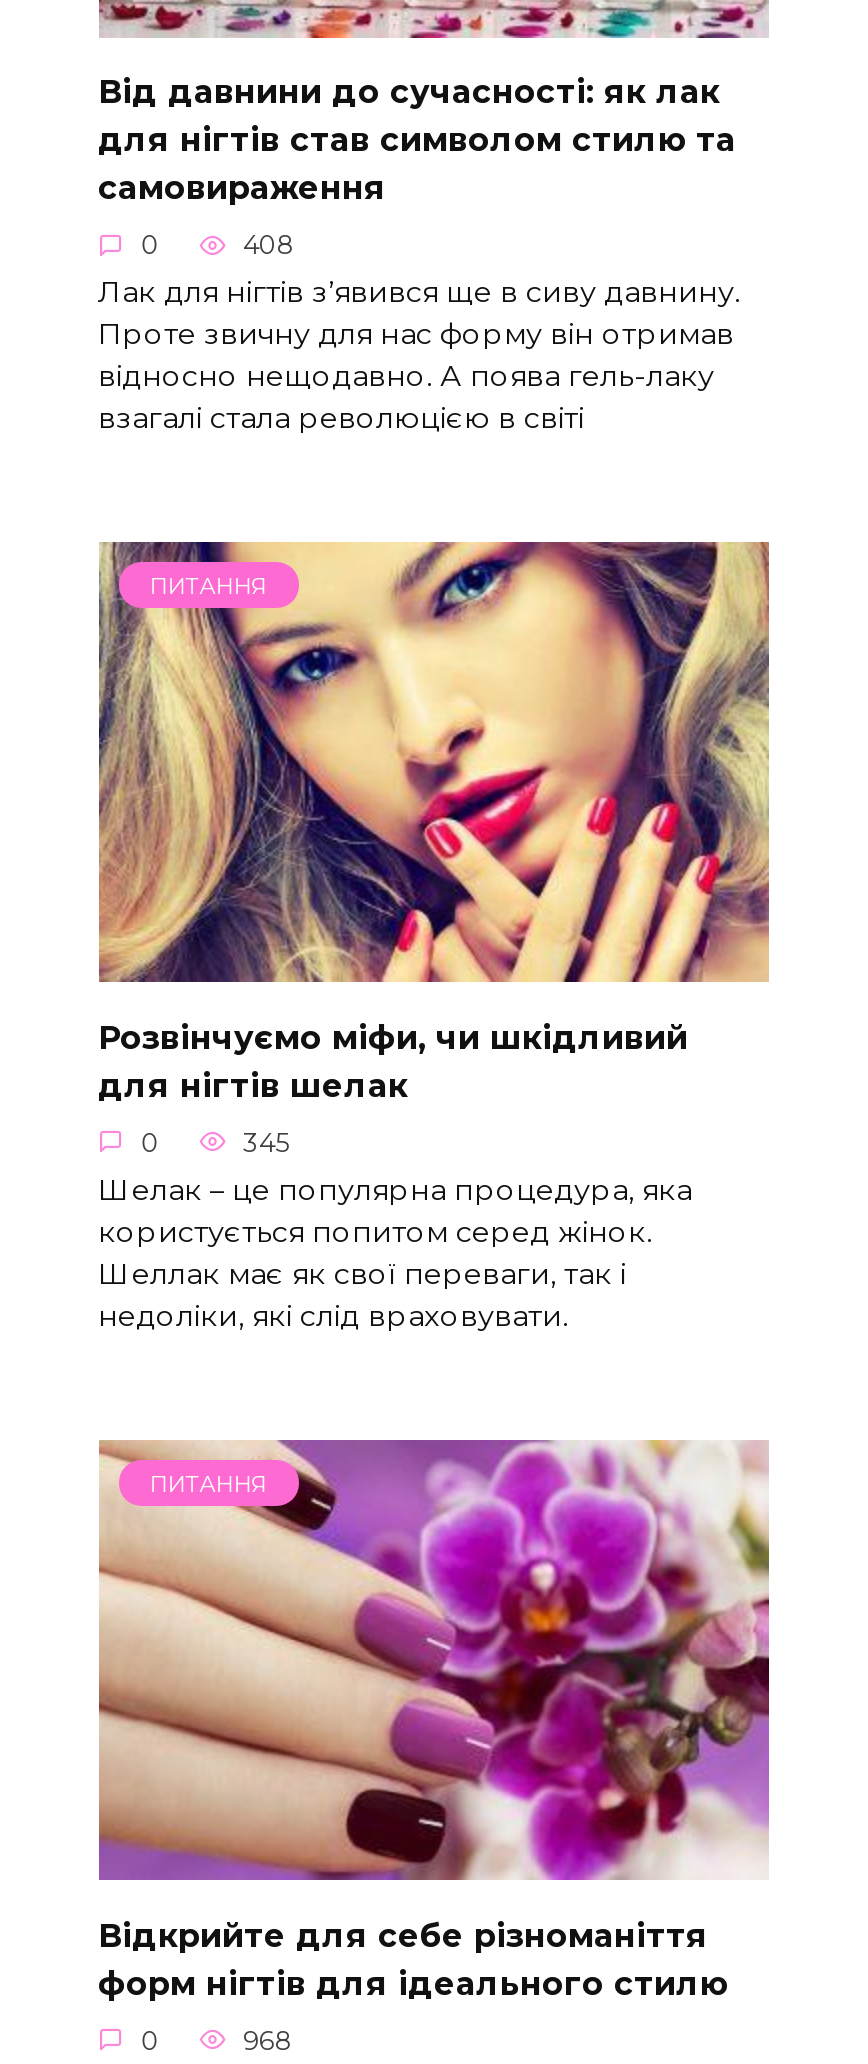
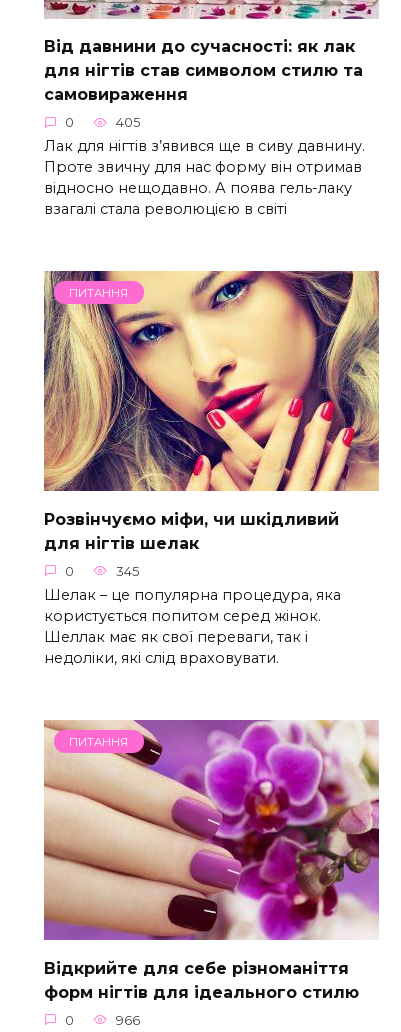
- 408
+ 405

- 968
+ 966
